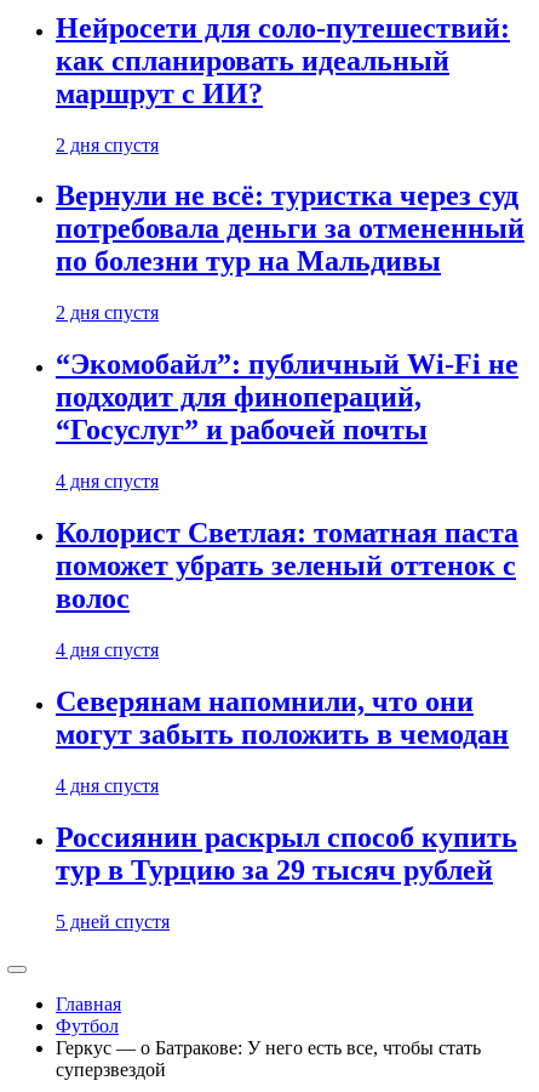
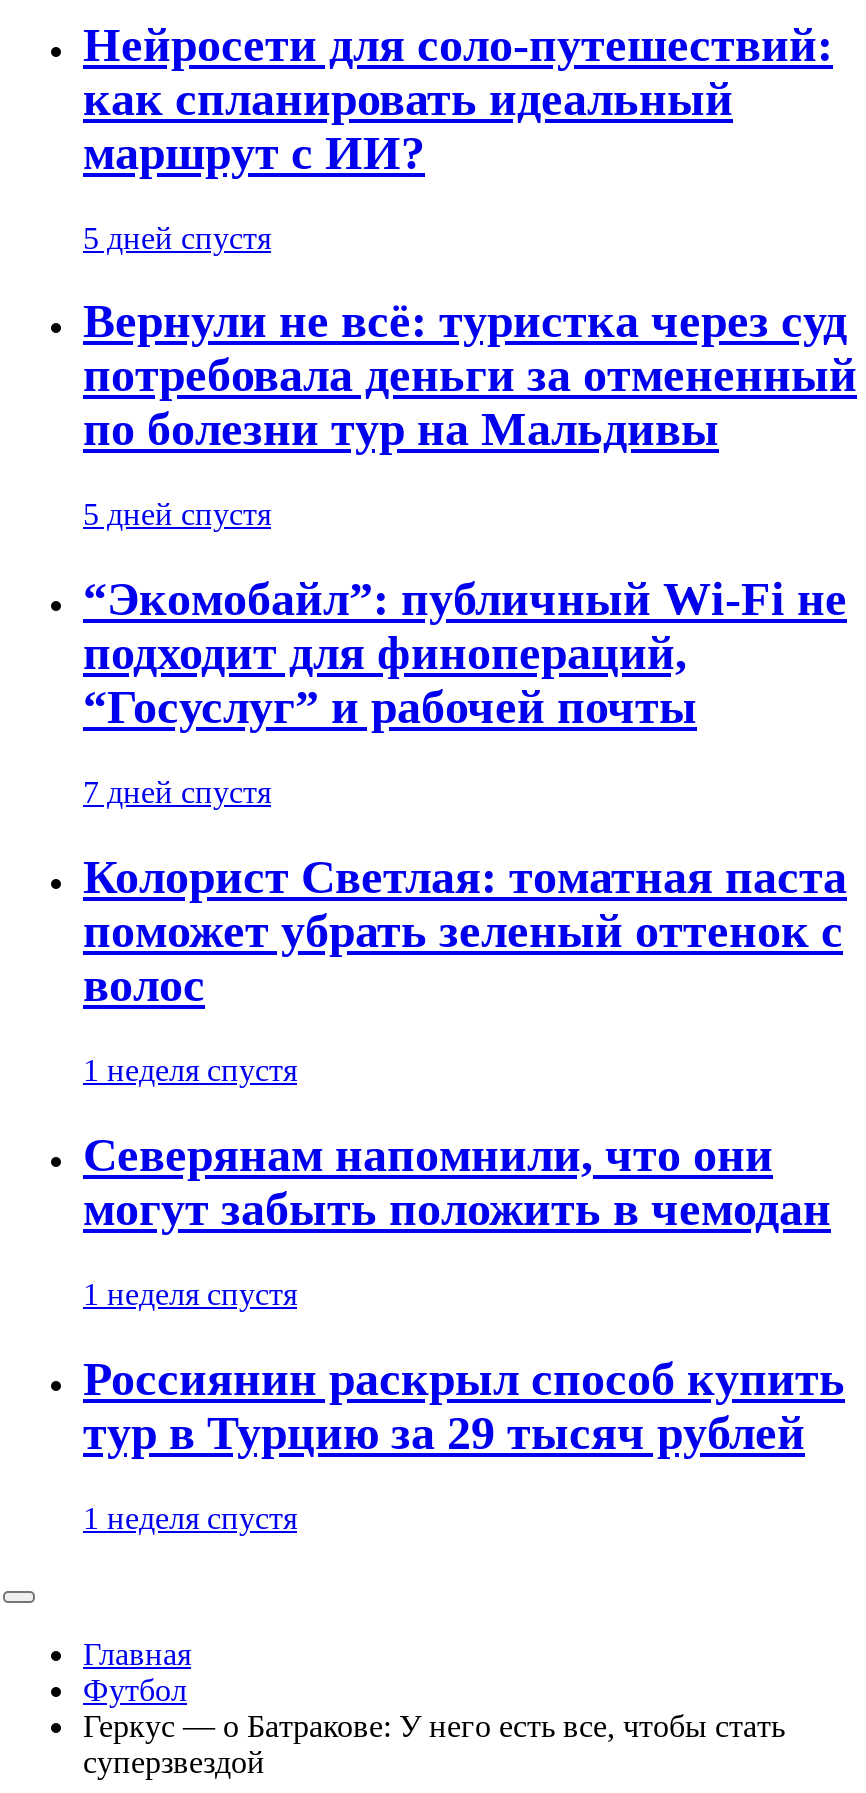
- 2 дня спустя
+ 5 дней спустя

- 2 дня спустя
+ 5 дней спустя

- 4 дня спустя
+ 7 дней спустя

- 4 дня спустя
+ 1 неделя спустя

- 4 дня спустя
+ 1 неделя спустя

- 5 дней спустя
+ 1 неделя спустя
